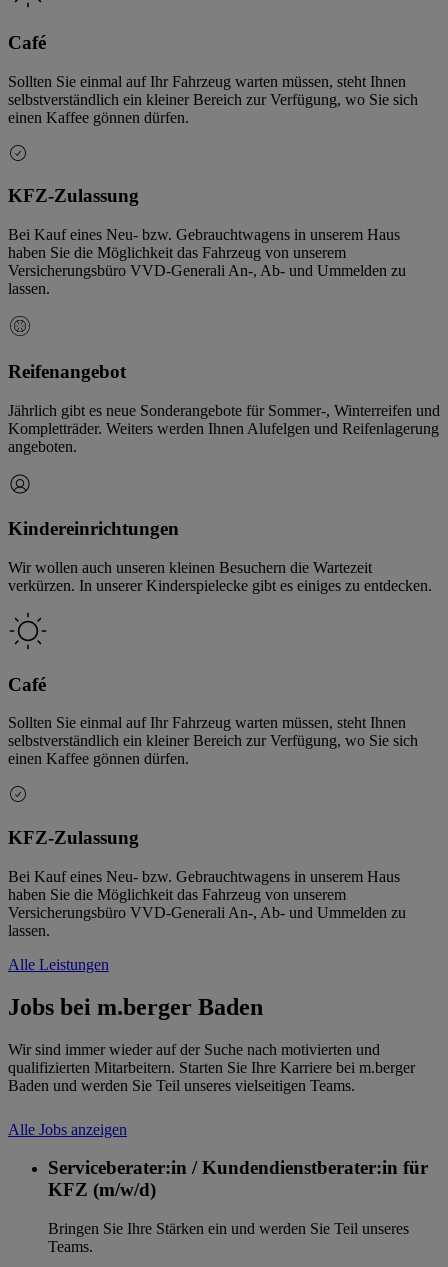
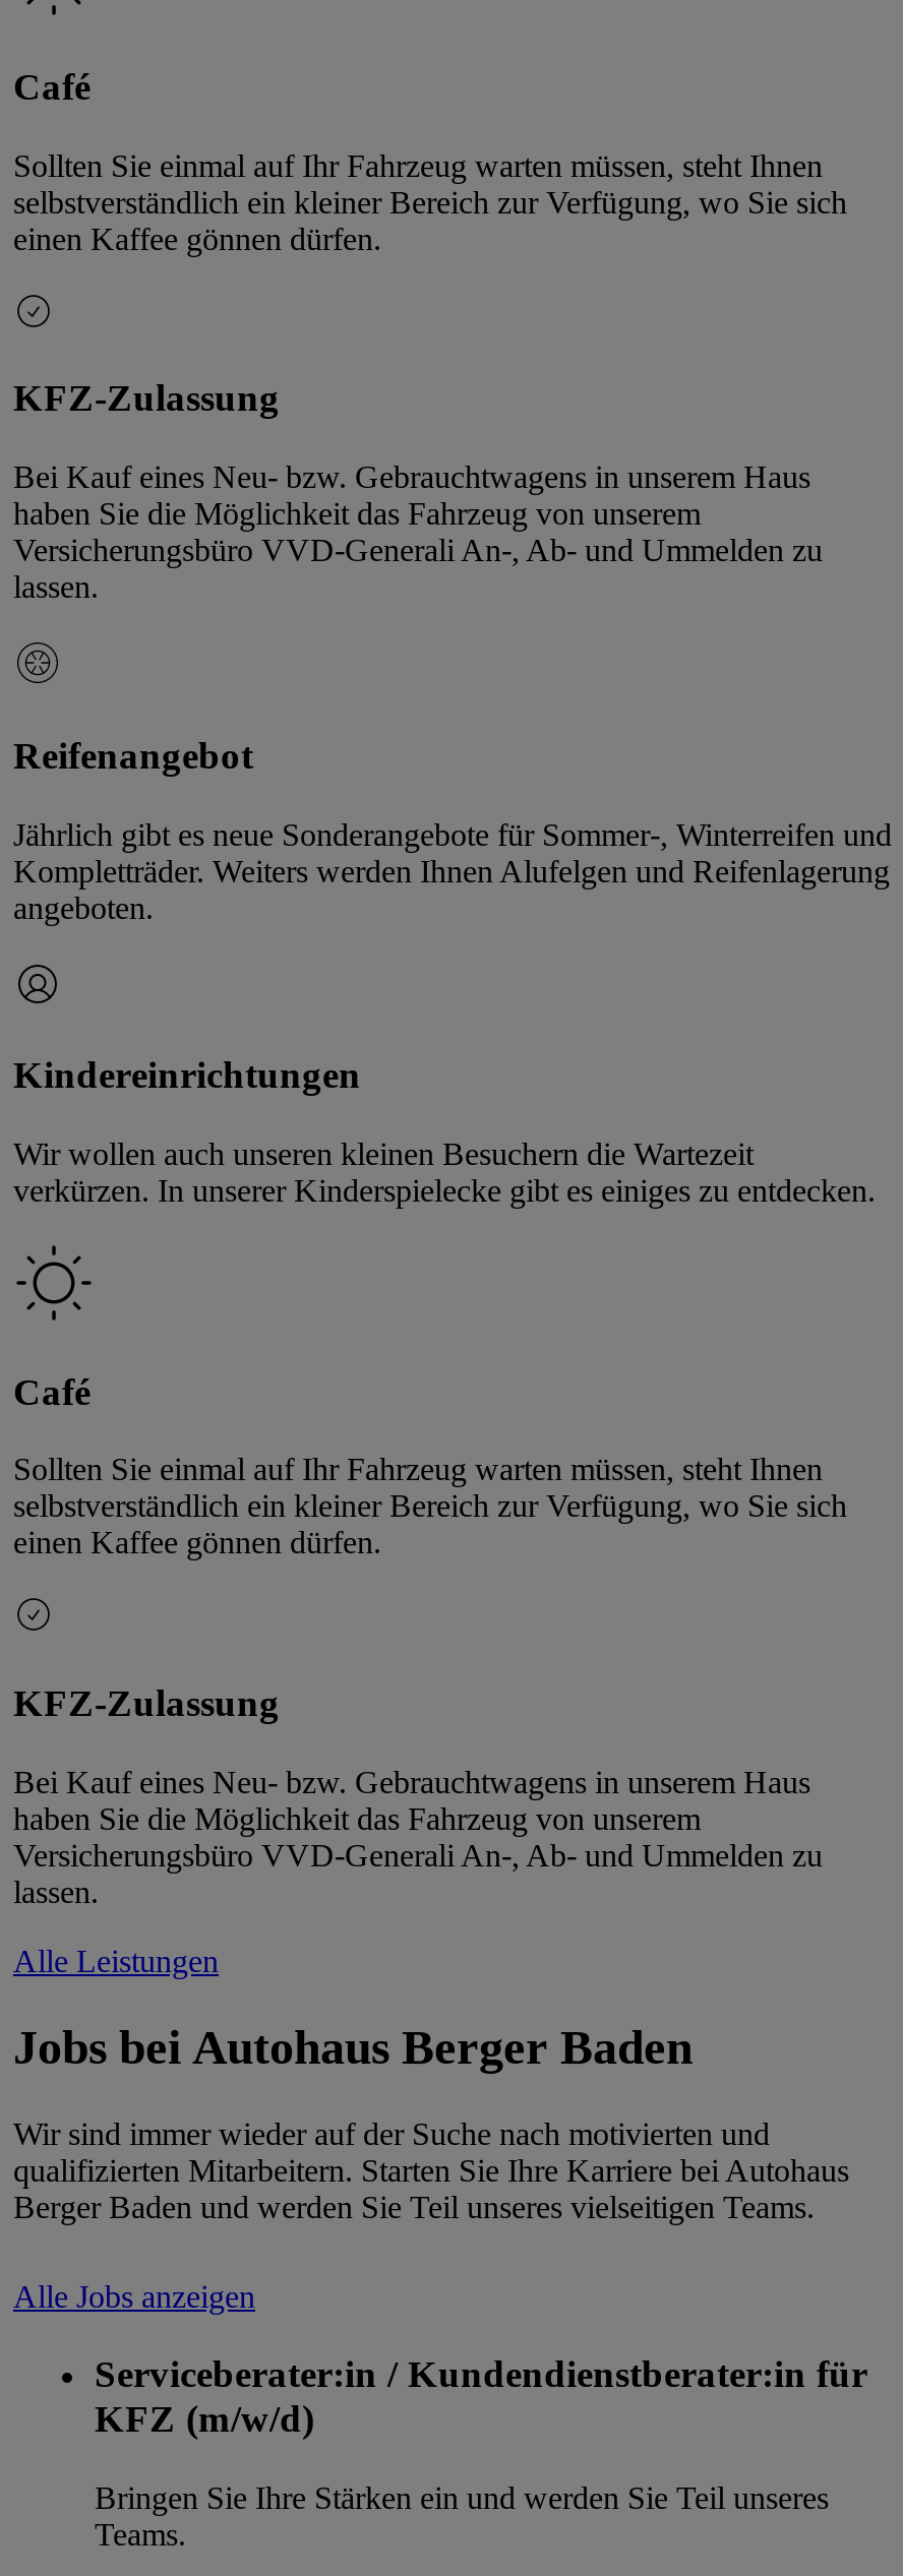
- Jobs bei m.berger Baden
+ Jobs bei Autohaus Berger Baden

- qualifizierten Mitarbeitern. Starten Sie Ihre Karriere bei m.berger
- Baden und werden Sie Teil unseres vielseitigen Teams.
+ qualifizierten Mitarbeitern. Starten Sie Ihre Karriere bei Autohaus
+ Berger Baden und werden Sie Teil unseres vielseitigen Teams.
